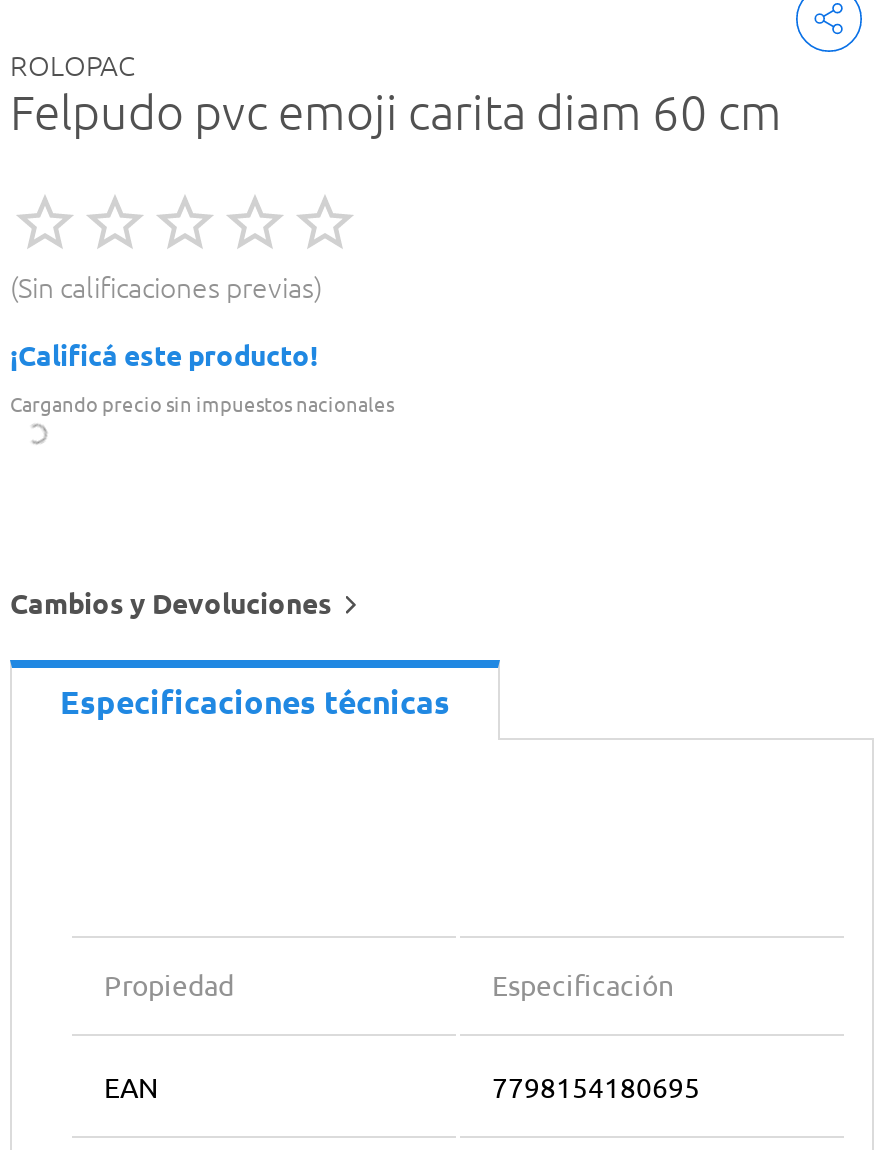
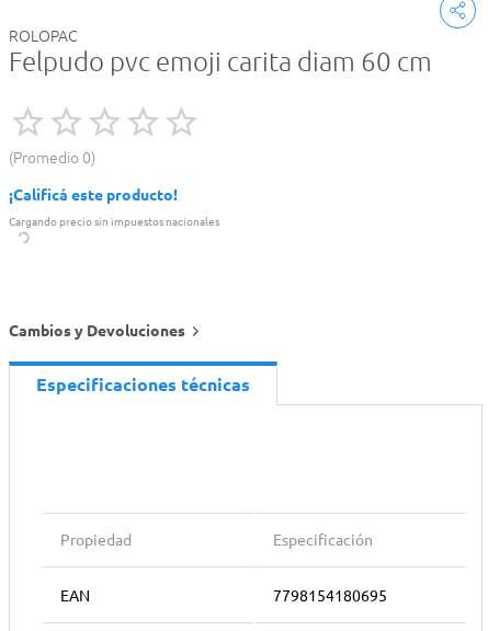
- Sin calificaciones previas
+ Promedio 0
